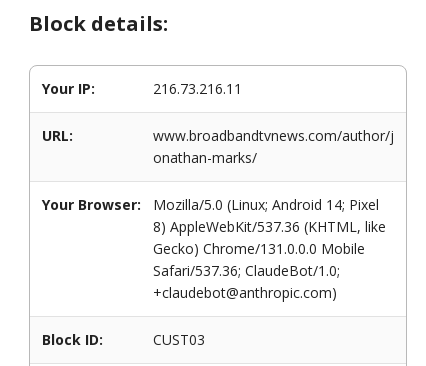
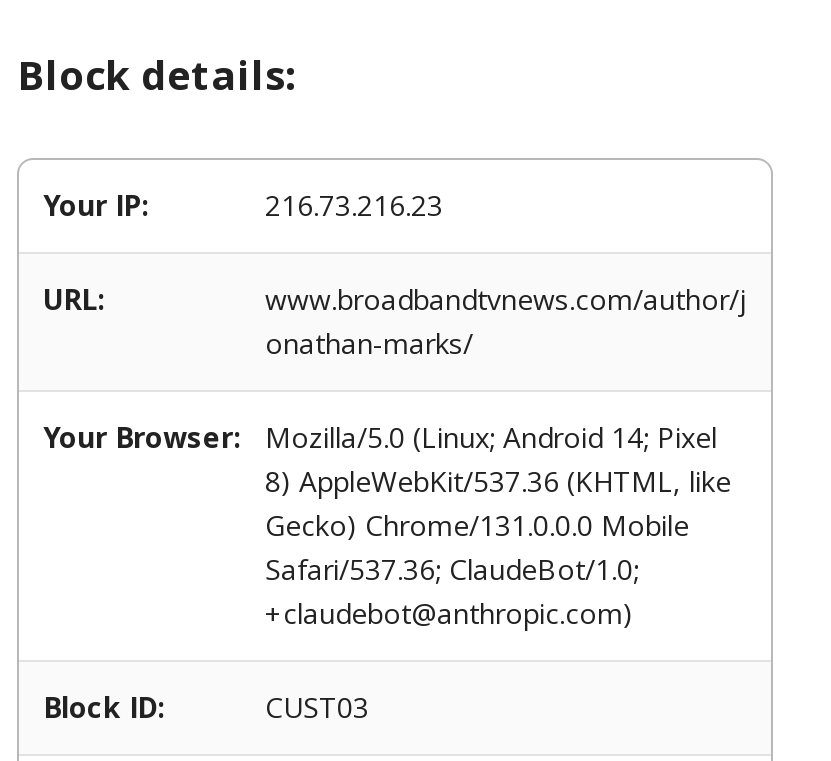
- 216.73.216.11
+ 216.73.216.23
